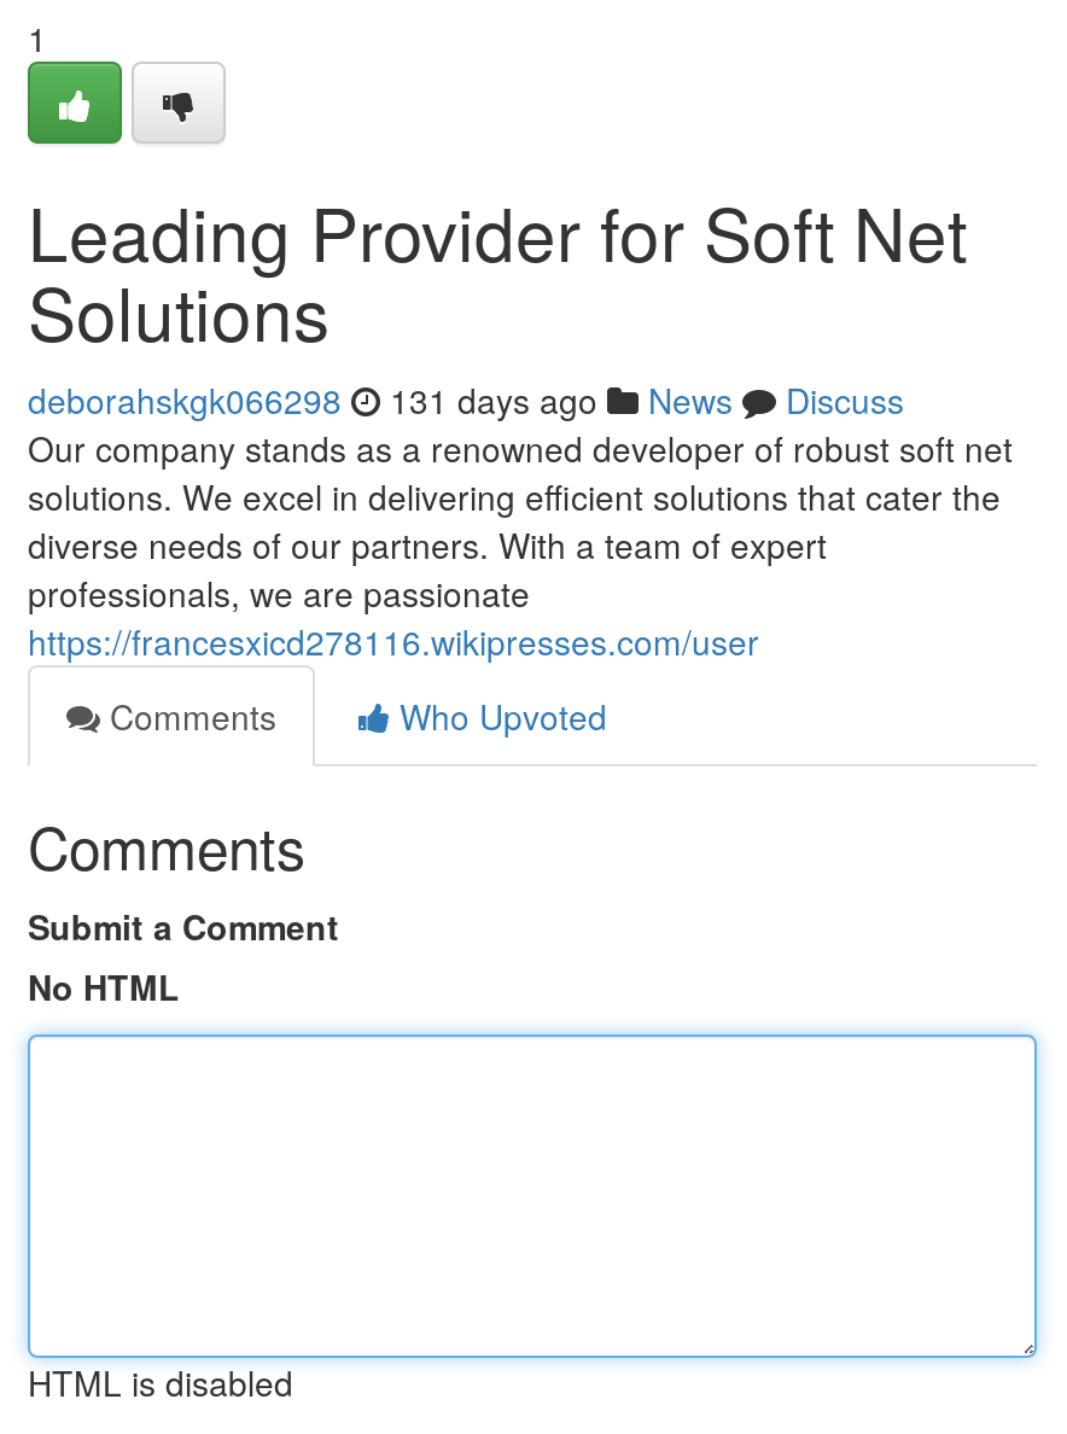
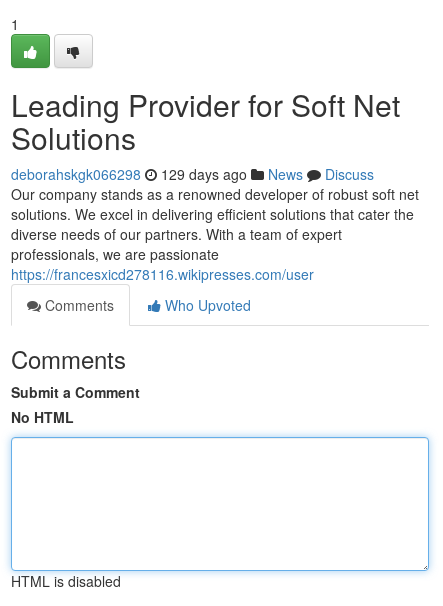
- deborahskgk066298 131 days ago News Discuss
+ deborahskgk066298 129 days ago News Discuss
